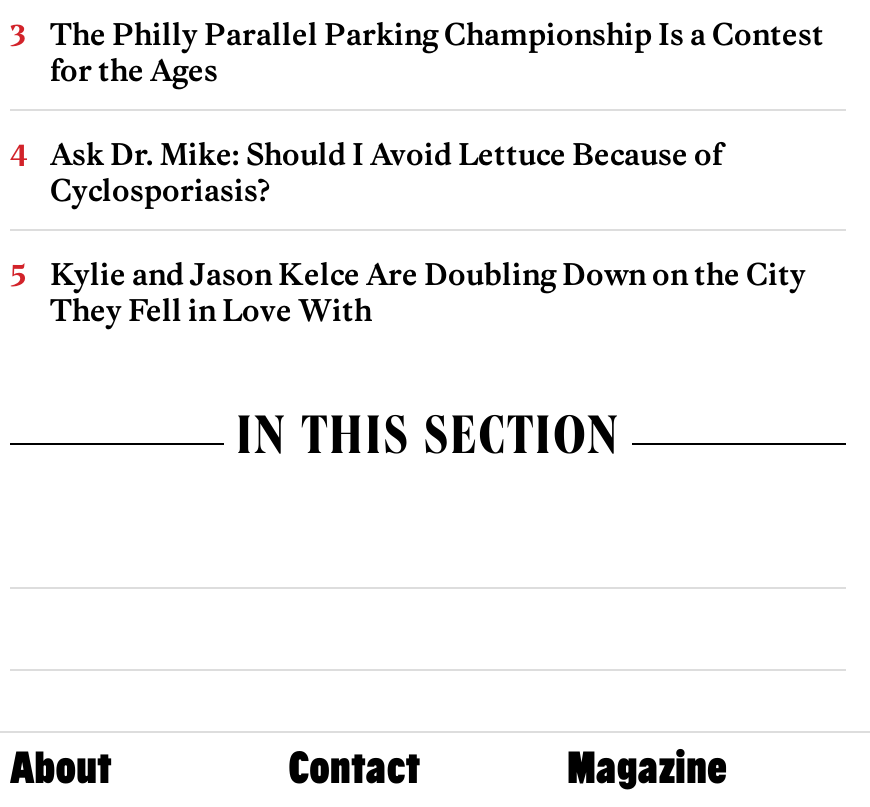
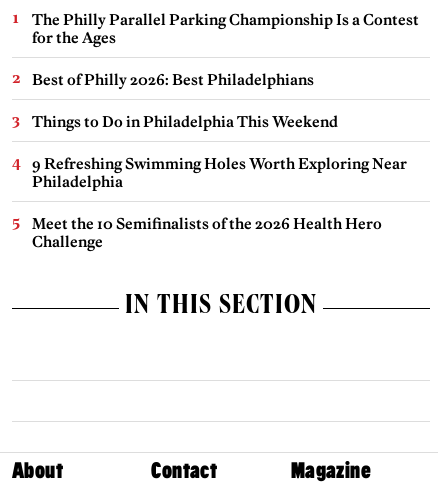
- Ask Dr. Mike: Should I Avoid Lettuce Because of
- Cyclosporiasis?
- Kylie and Jason Kelce Are Doubling Down on the City
- They Fell in Love With
+ Best of Philly 2026: Best Philadelphians
+ Things to Do in Philadelphia This Weekend
+ 9 Refreshing Swimming Holes Worth Exploring Near
+ Philadelphia
+ Meet the 10 Semifinalists of the 2026 Health Hero
+ Challenge
